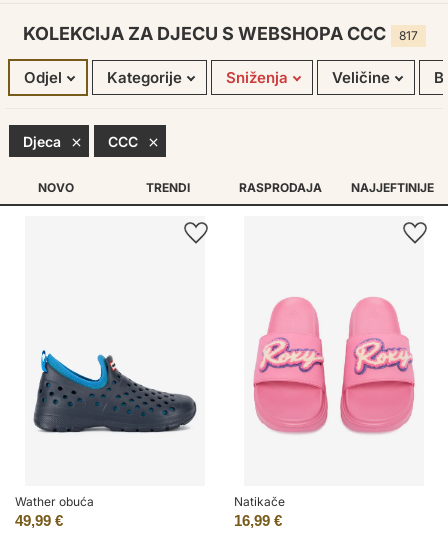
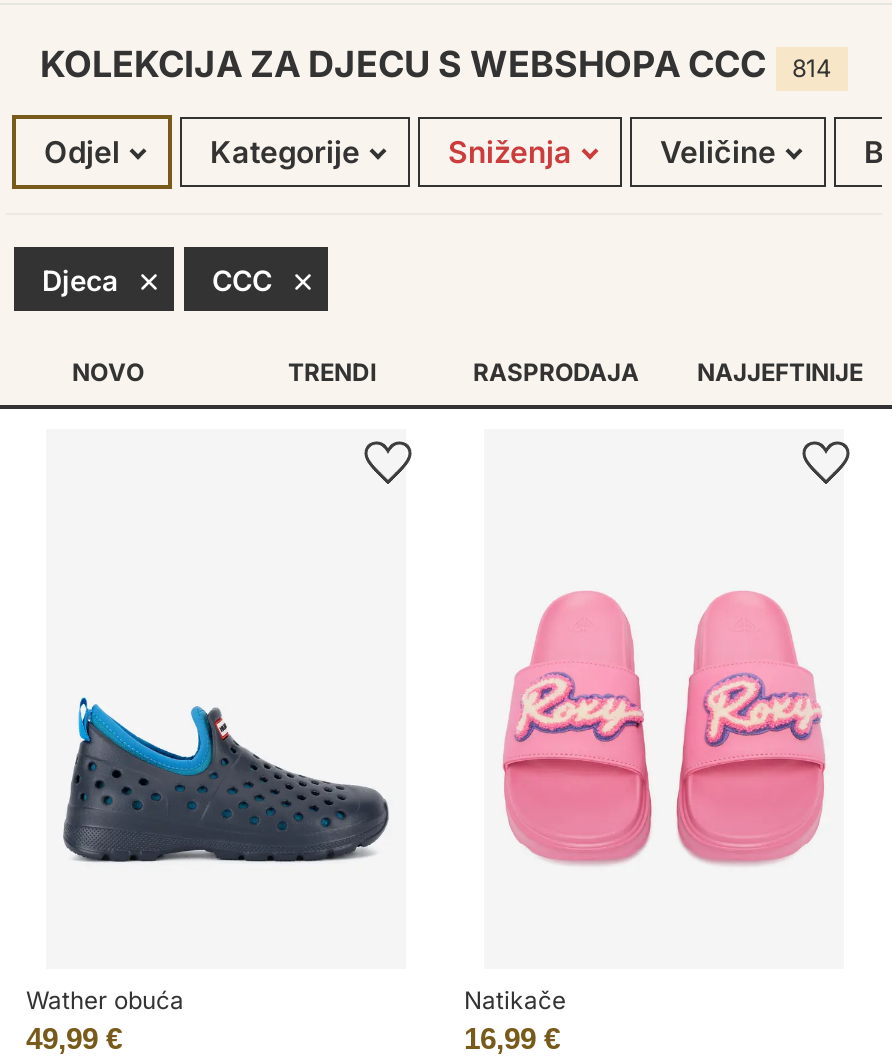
- 817
+ 814
